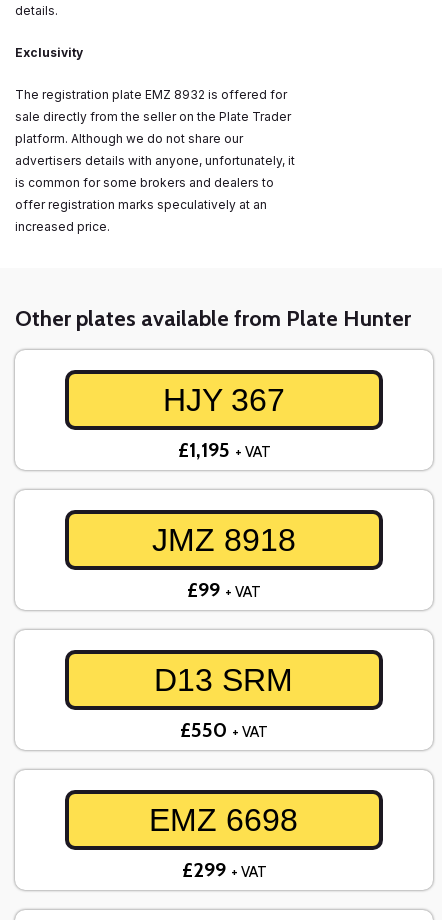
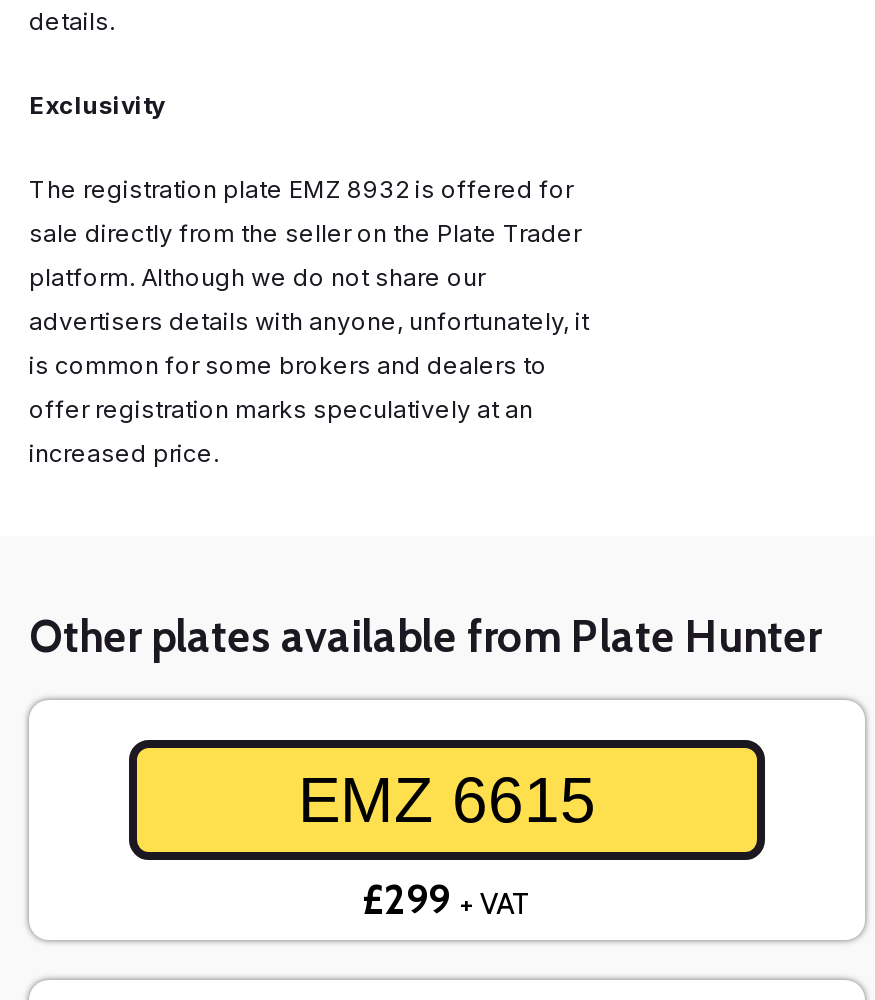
- HJY 367
- £1,195 + VAT
- JMZ 8918
- £99 + VAT
- D13 SRM
- £550 + VAT
- EMZ 6698
+ EMZ 6615
